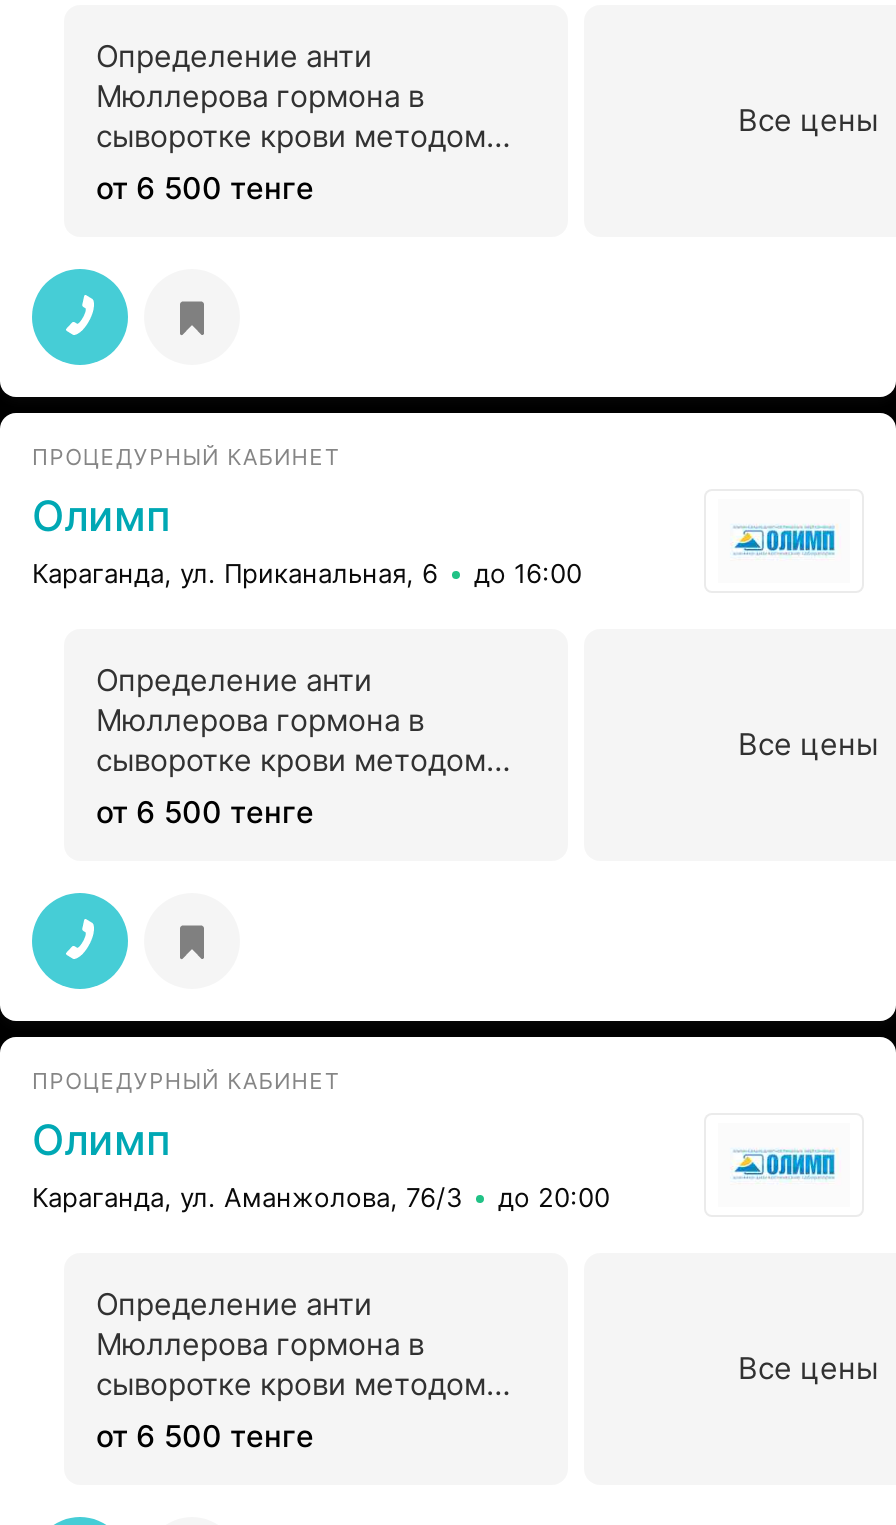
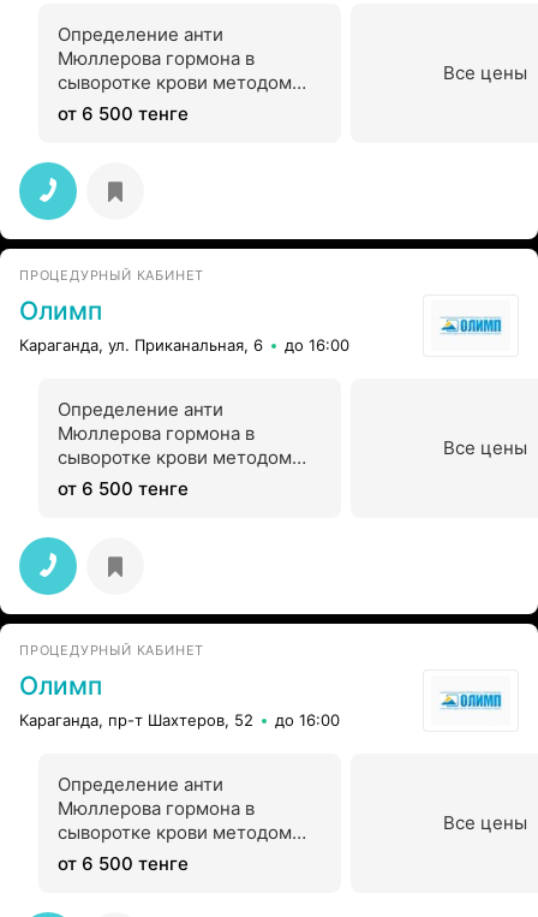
- Караганда, ул. Аманжолова, 76/3
+ Караганда, пр-т Шахтеров, 52

- до 20:00
+ до 16:00
